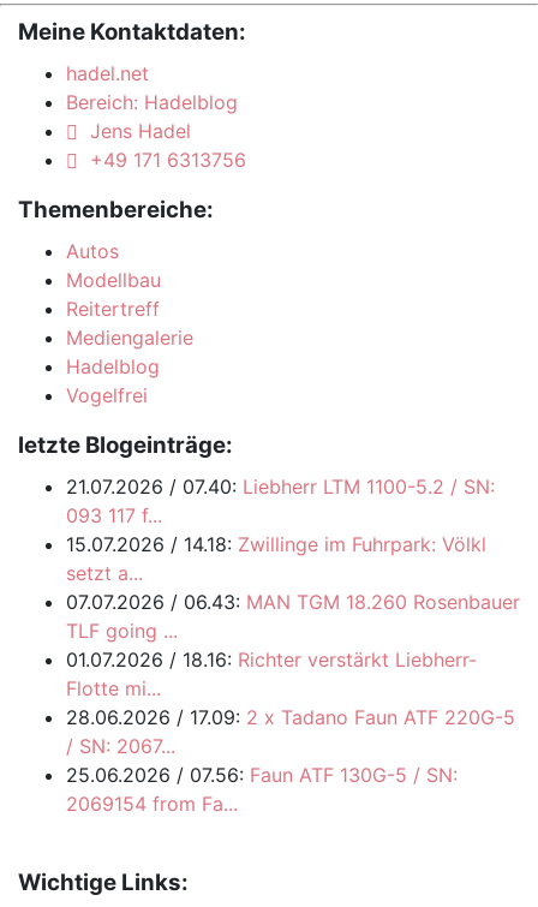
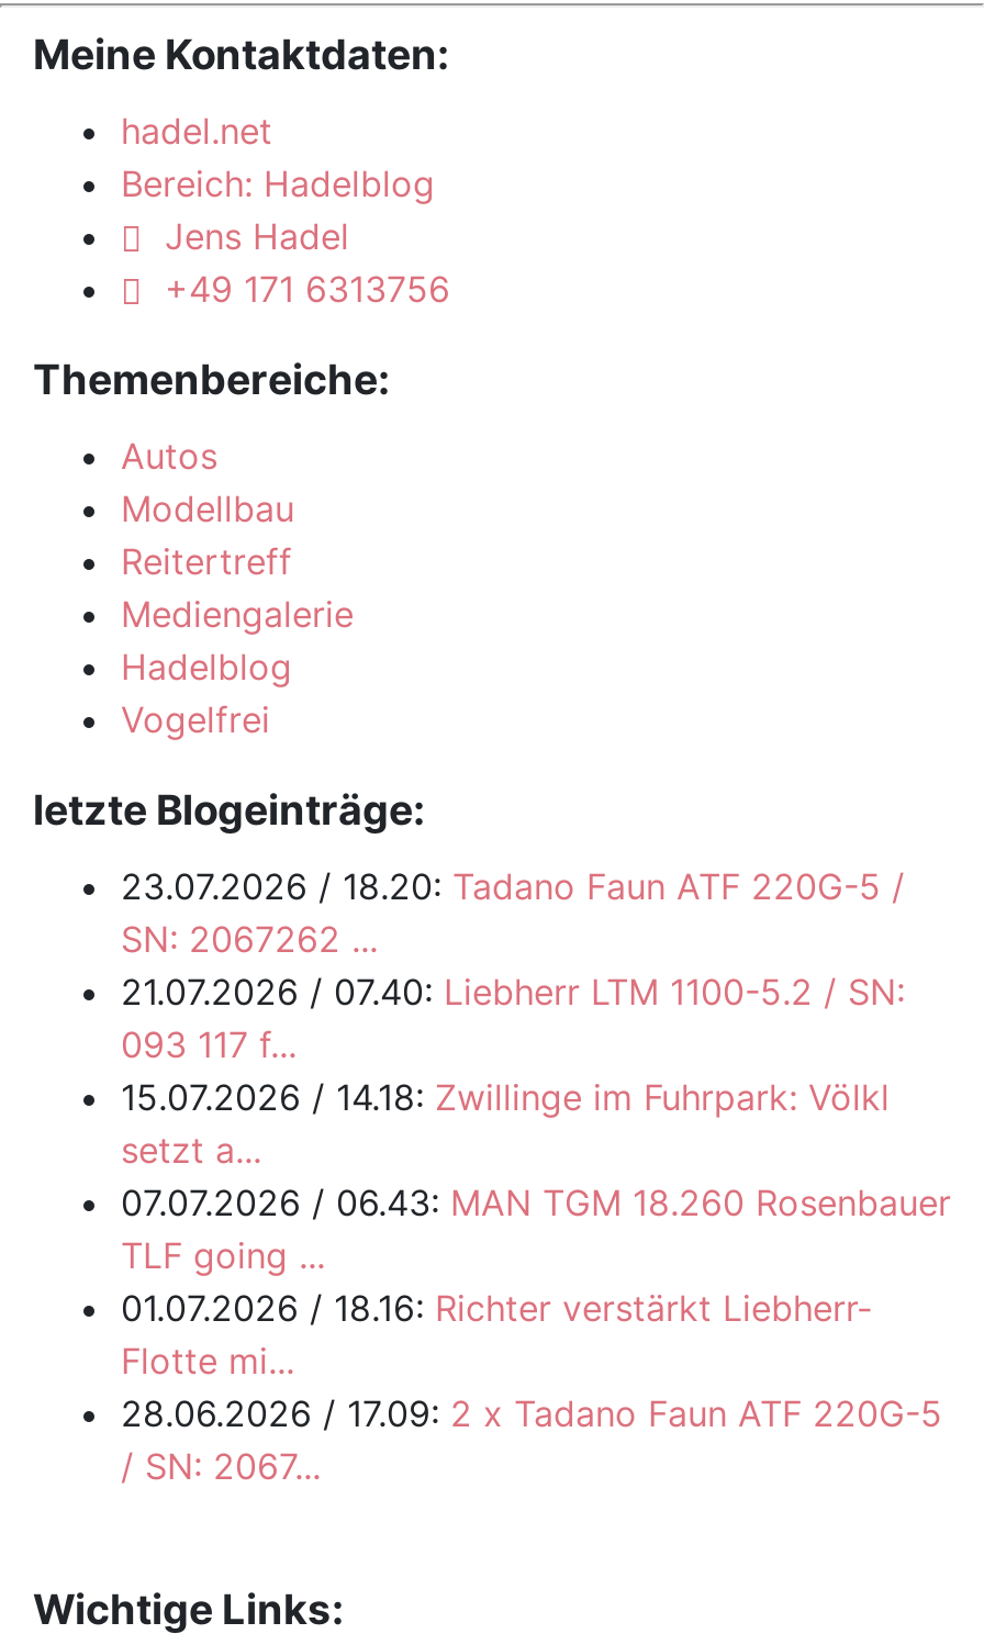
+ 23.07.2026 / 18.20: Tadano Faun ATF 220G-5 /
+ SN: 2067262 ...

moved down: 21.07.2026 / 07.40: Liebherr LTM 1100-5.2 / SN: | 093 117 f... | 15.07.2026 / 14.18: Zwillinge im Fuhrpark: Völkl | ... | 28.06.2026 / 17.09: 2 x Tadano Faun ATF 220G-5 | / SN: 2067...

- 25.06.2026 / 07.56: Faun ATF 130G-5 / SN:
- 2069154 from Fa...
